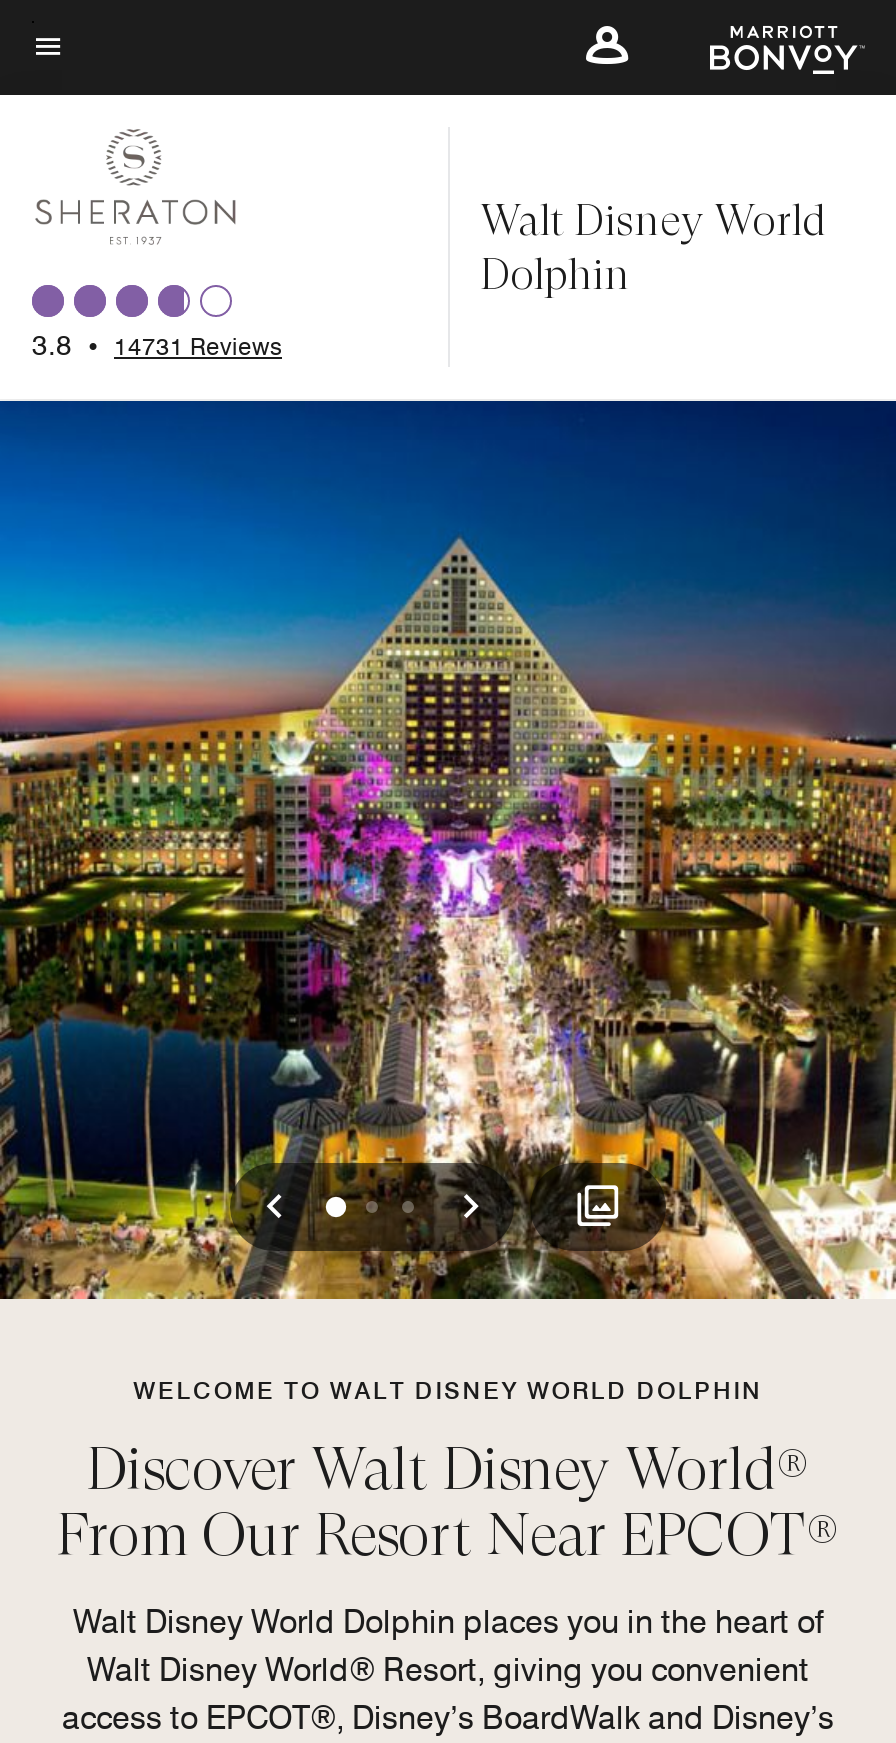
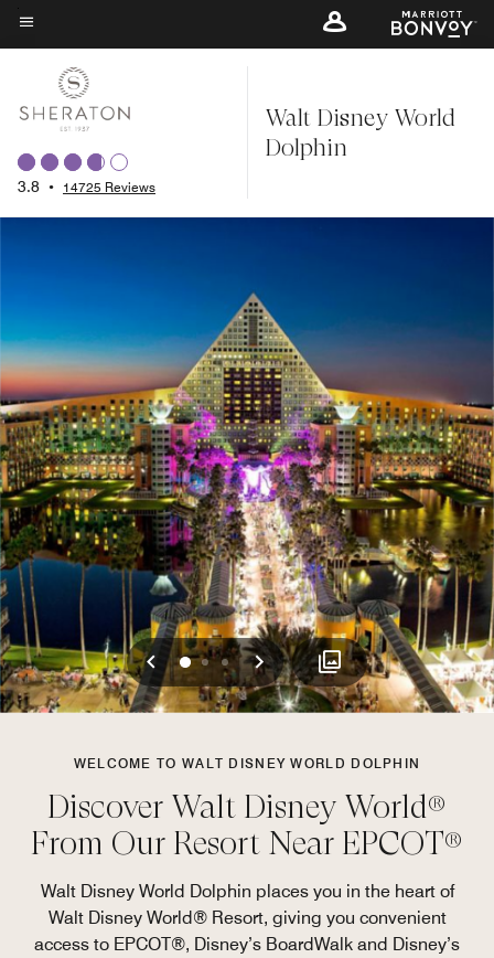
- 3.8 • 14731 Reviews
+ 3.8 • 14725 Reviews
